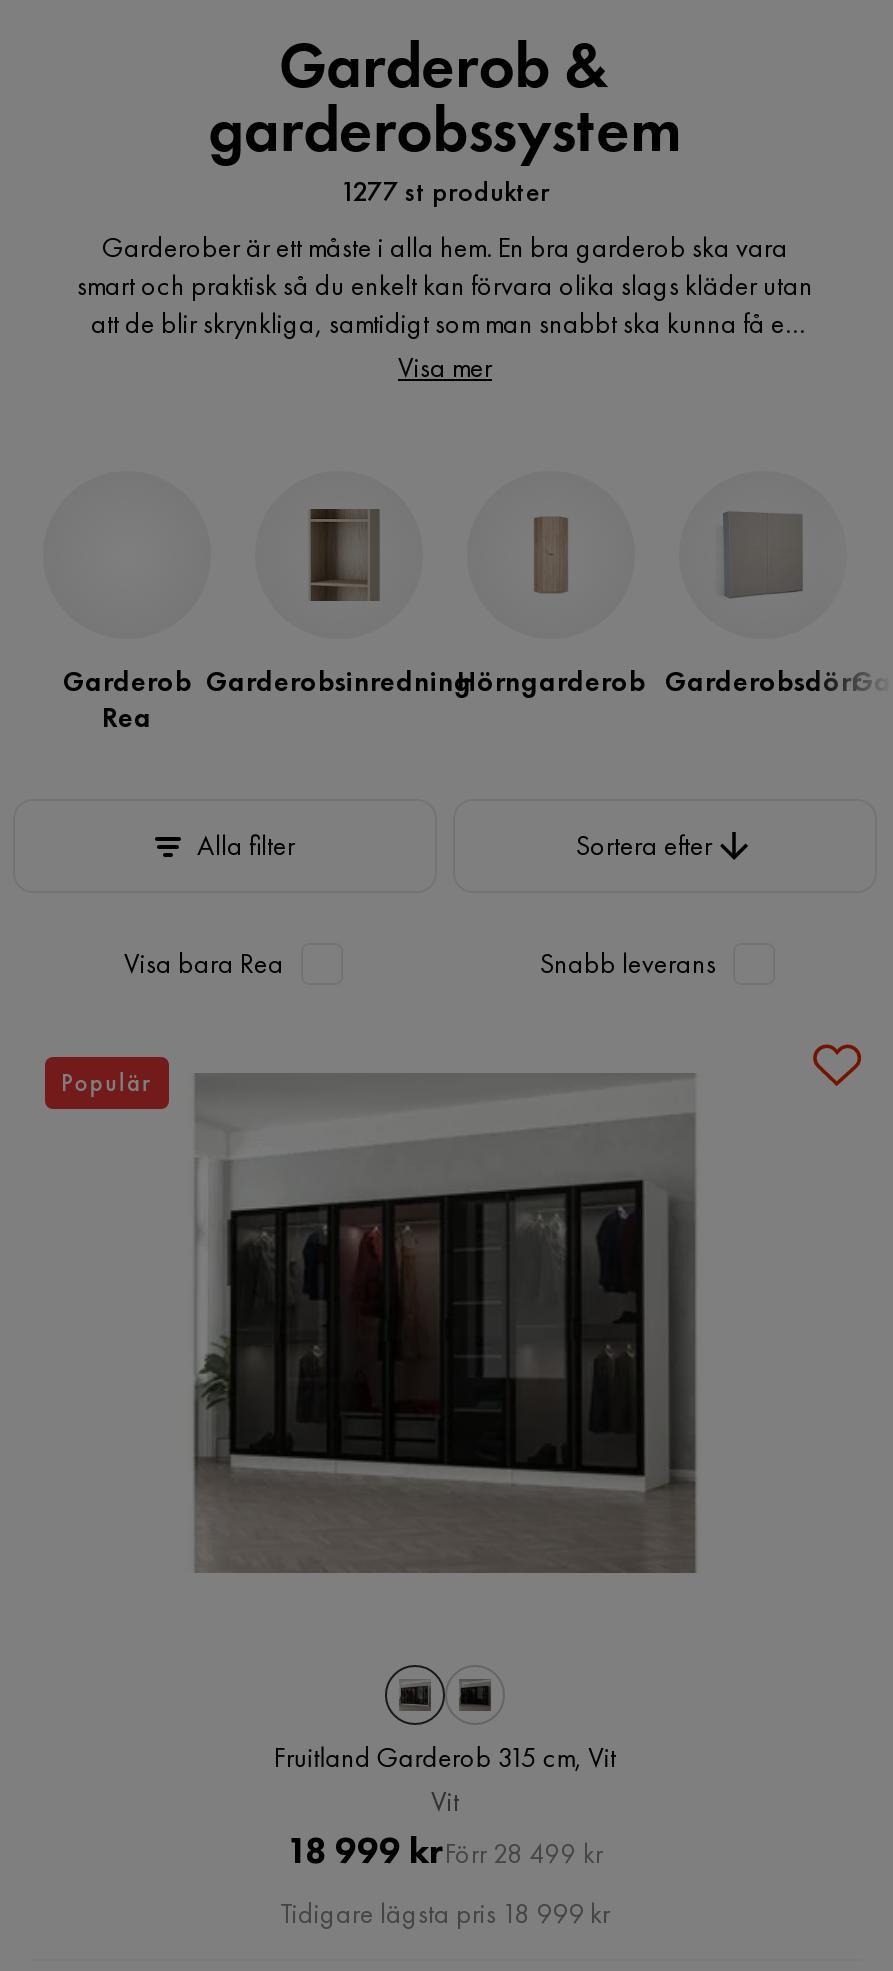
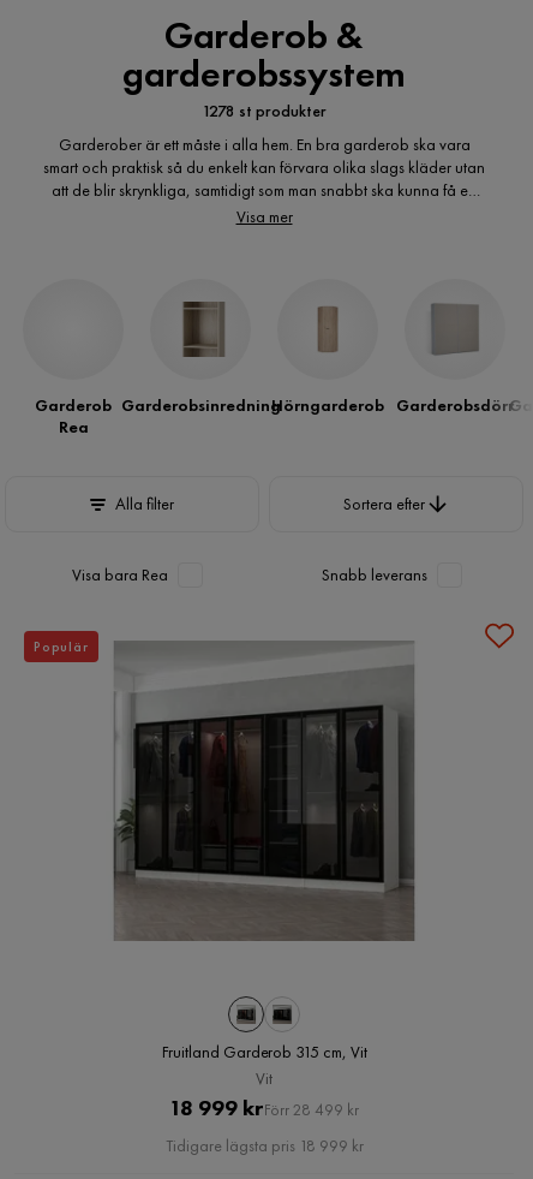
- 1277 st produkter
+ 1278 st produkter
